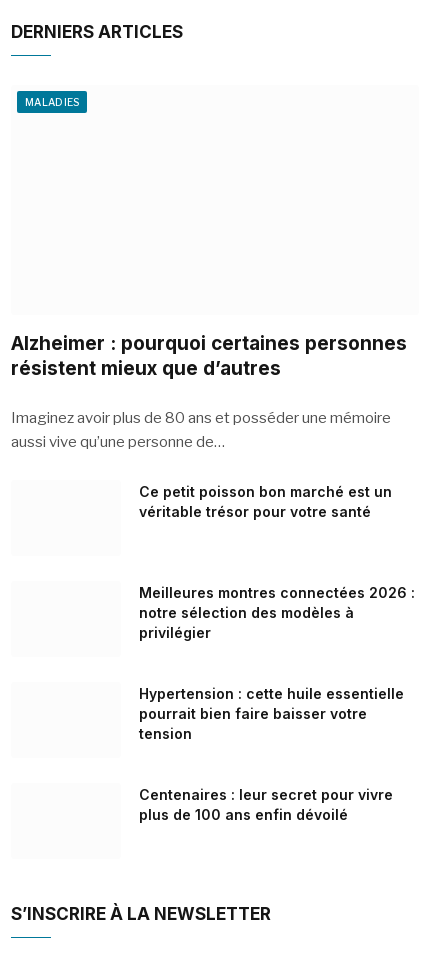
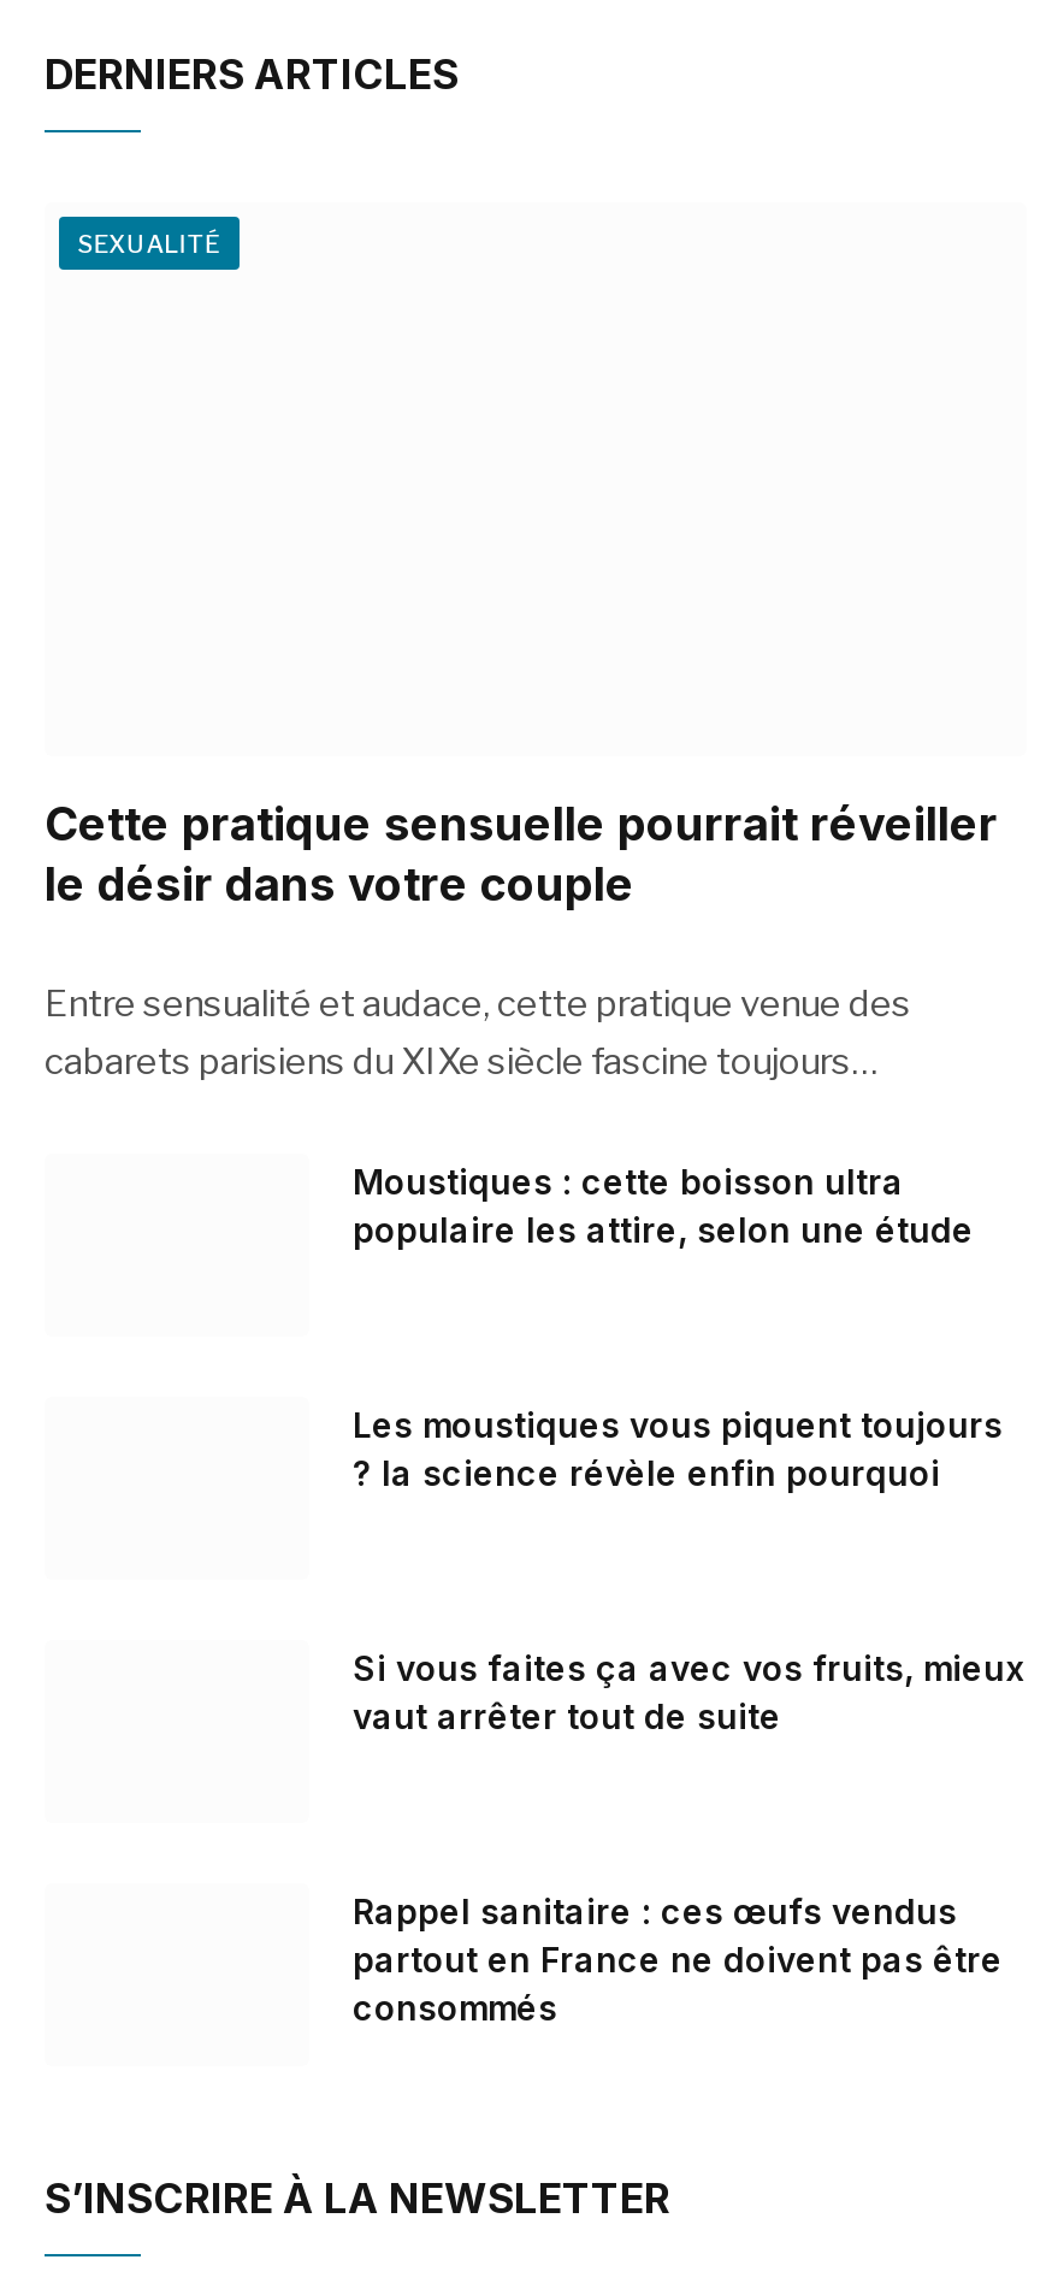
- MALADIES
+ SEXUALITÉ

- Alzheimer : pourquoi certaines personnes
- résistent mieux que d’autres
+ Cette pratique sensuelle pourrait réveiller
+ le désir dans votre couple

- Imaginez avoir plus de 80 ans et posséder une mémoire
- aussi vive qu’une personne de…
+ Entre sensualité et audace, cette pratique venue des
+ cabarets parisiens du XIXe siècle fascine toujours…

- Ce petit poisson bon marché est un
- véritable trésor pour votre santé
+ Moustiques : cette boisson ultra
+ populaire les attire, selon une étude

- Meilleures montres connectées 2026 :
- notre sélection des modèles à
- privilégier
+ Les moustiques vous piquent toujours
+ ? la science révèle enfin pourquoi

- Hypertension : cette huile essentielle
- pourrait bien faire baisser votre
- tension
+ Si vous faites ça avec vos fruits, mieux
+ vaut arrêter tout de suite

- Centenaires : leur secret pour vivre
- plus de 100 ans enfin dévoilé
+ Rappel sanitaire : ces œufs vendus
+ partout en France ne doivent pas être
+ consommés
